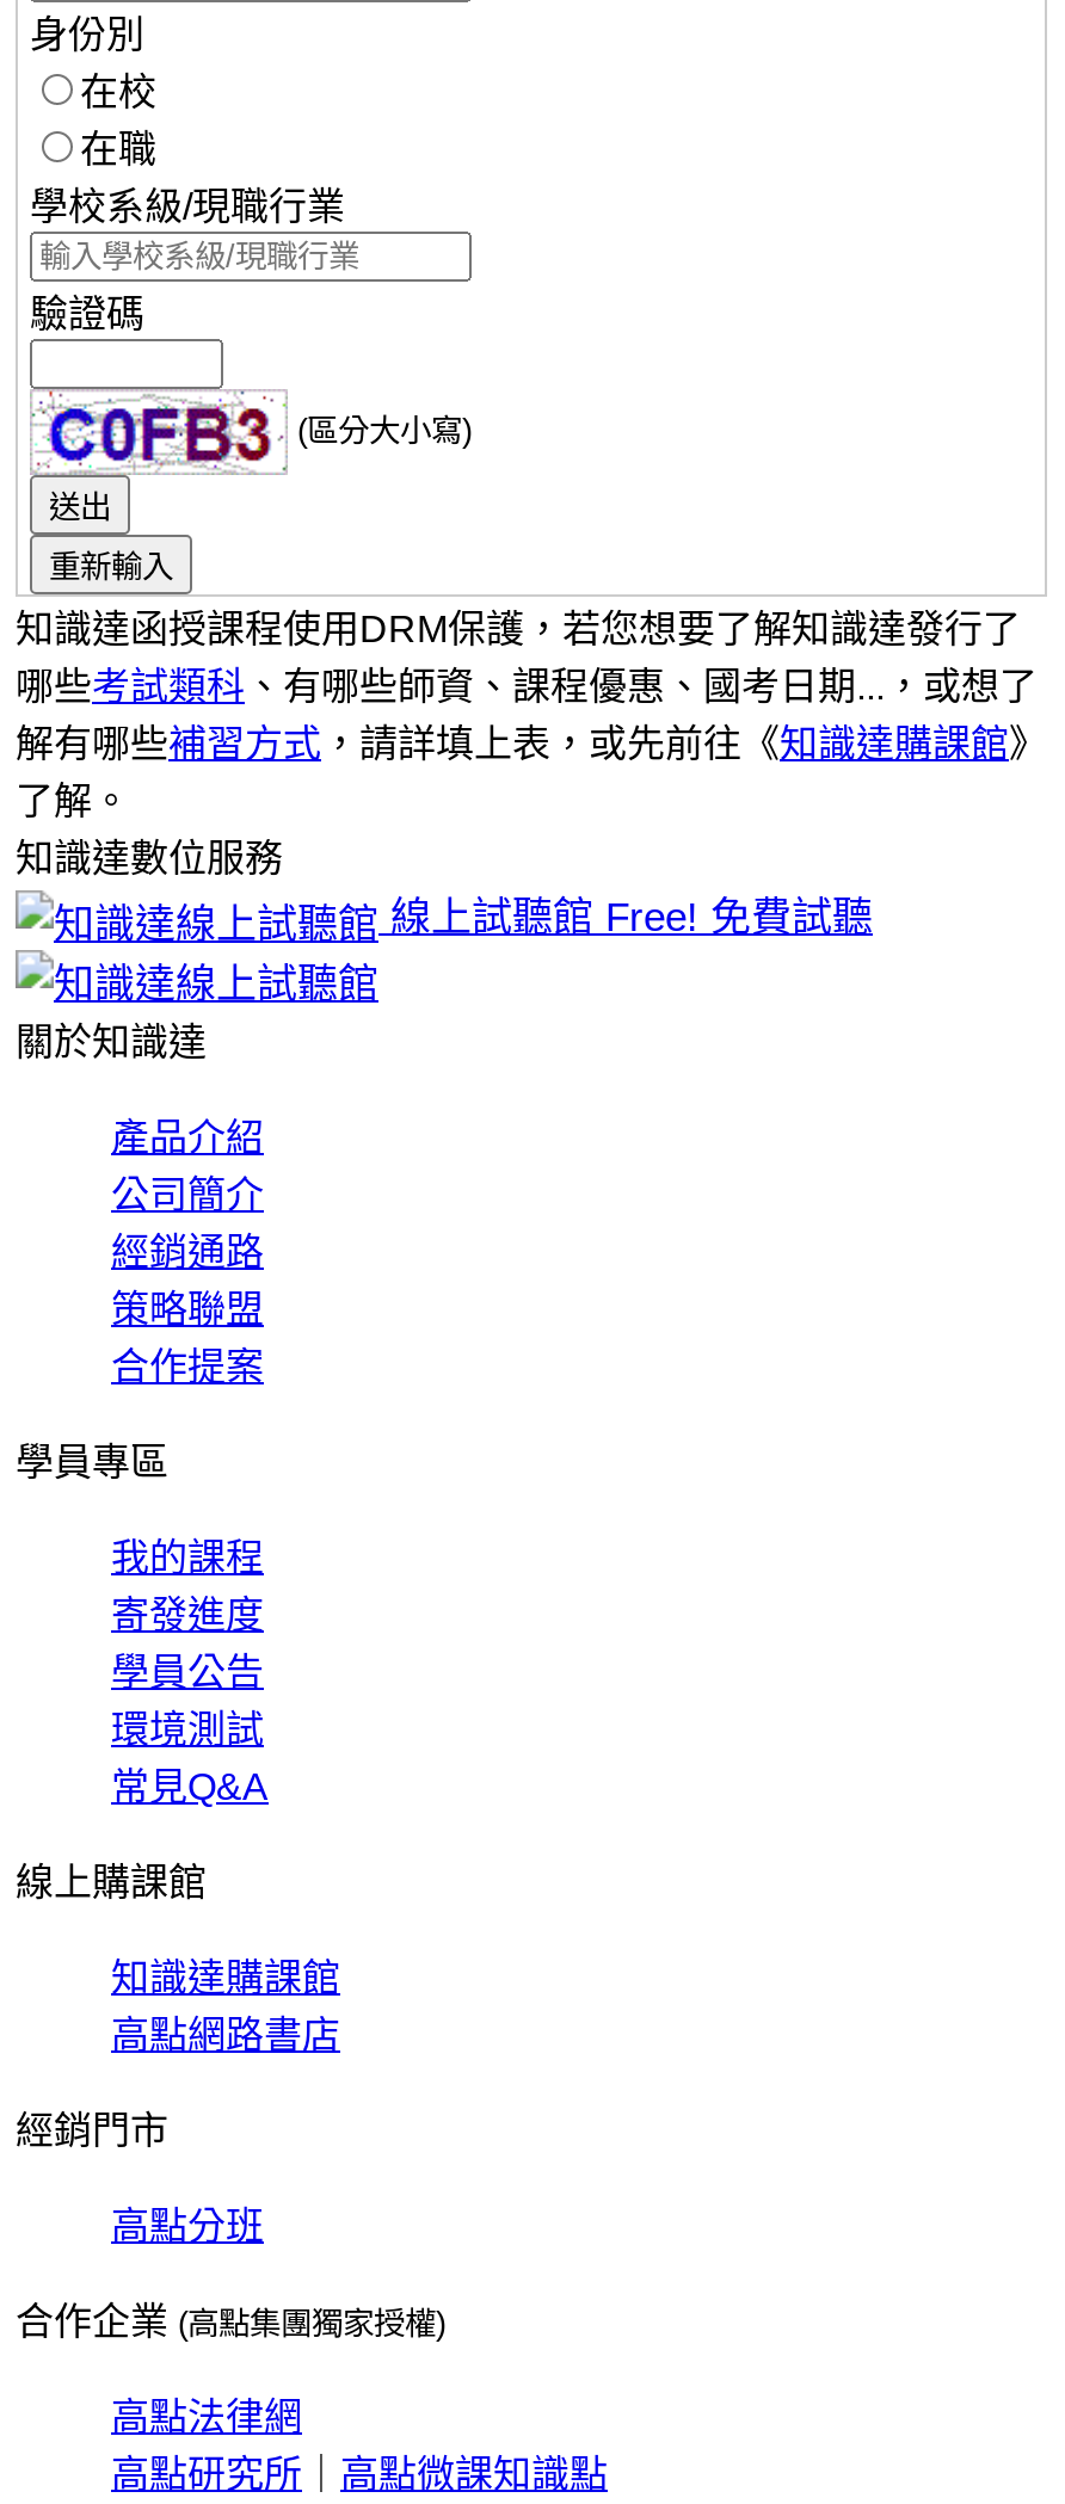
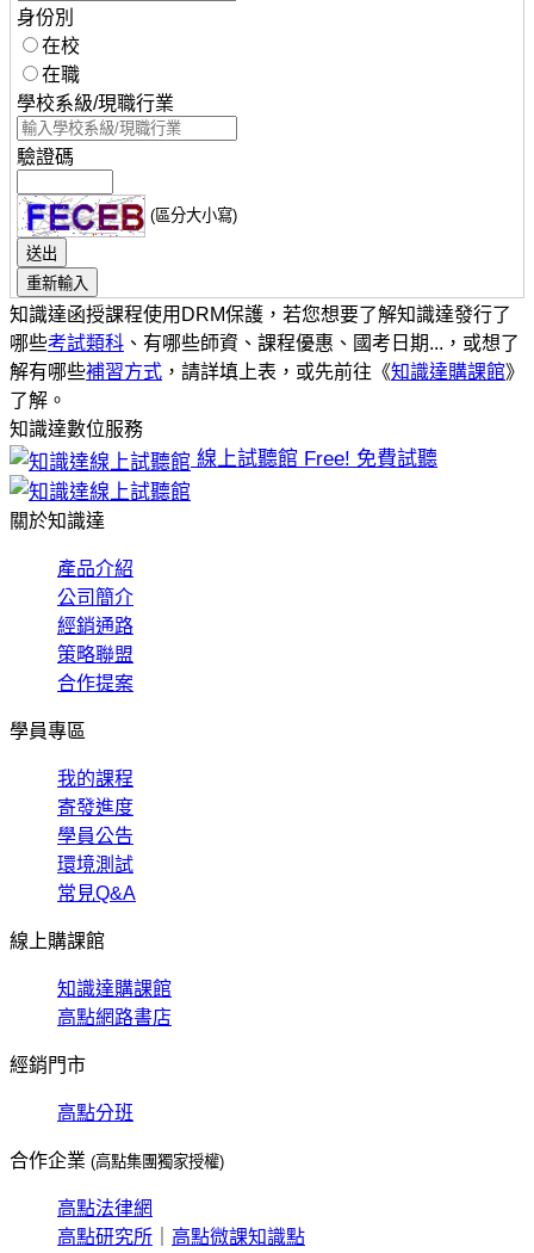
- [image]
+ [image]
